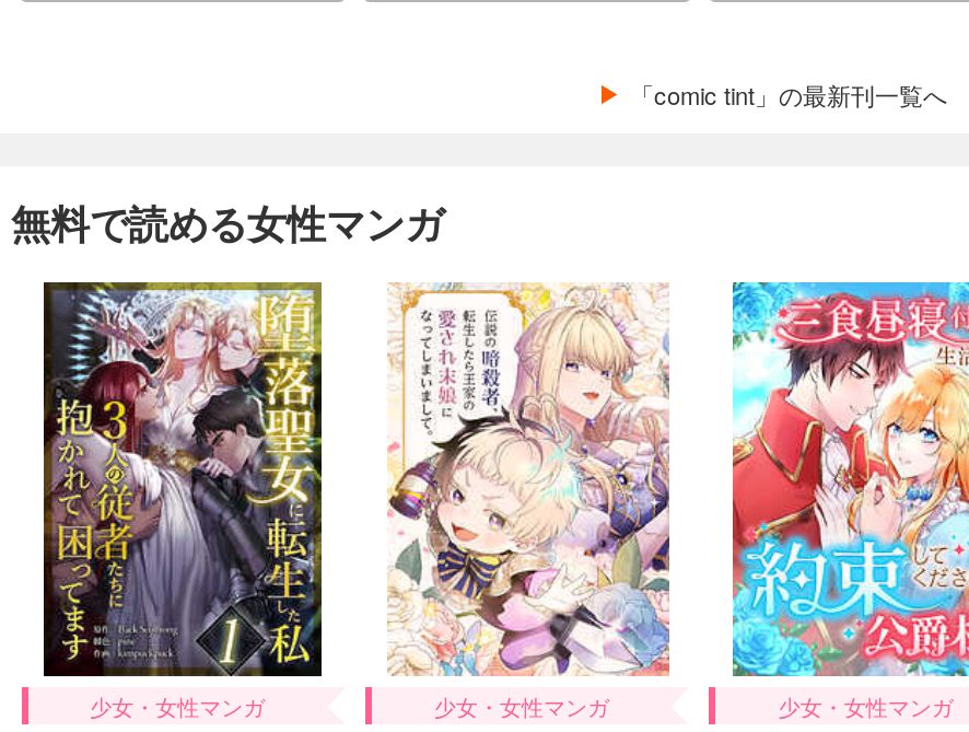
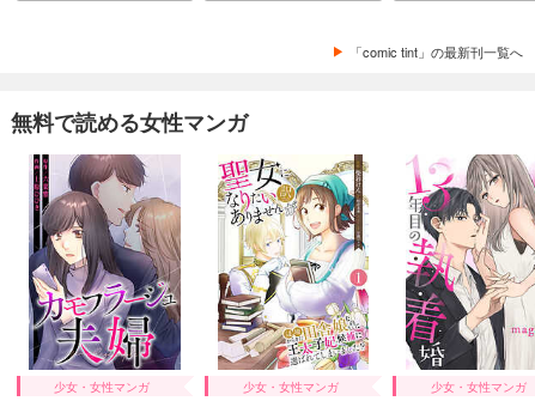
- [image]
+ [image]

- [image]
+ [image]

- [image]
+ [image]
